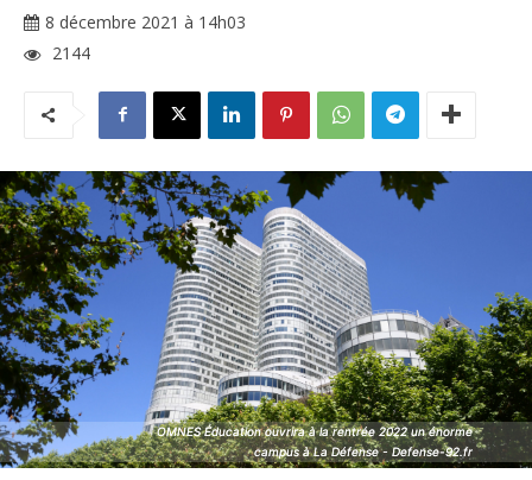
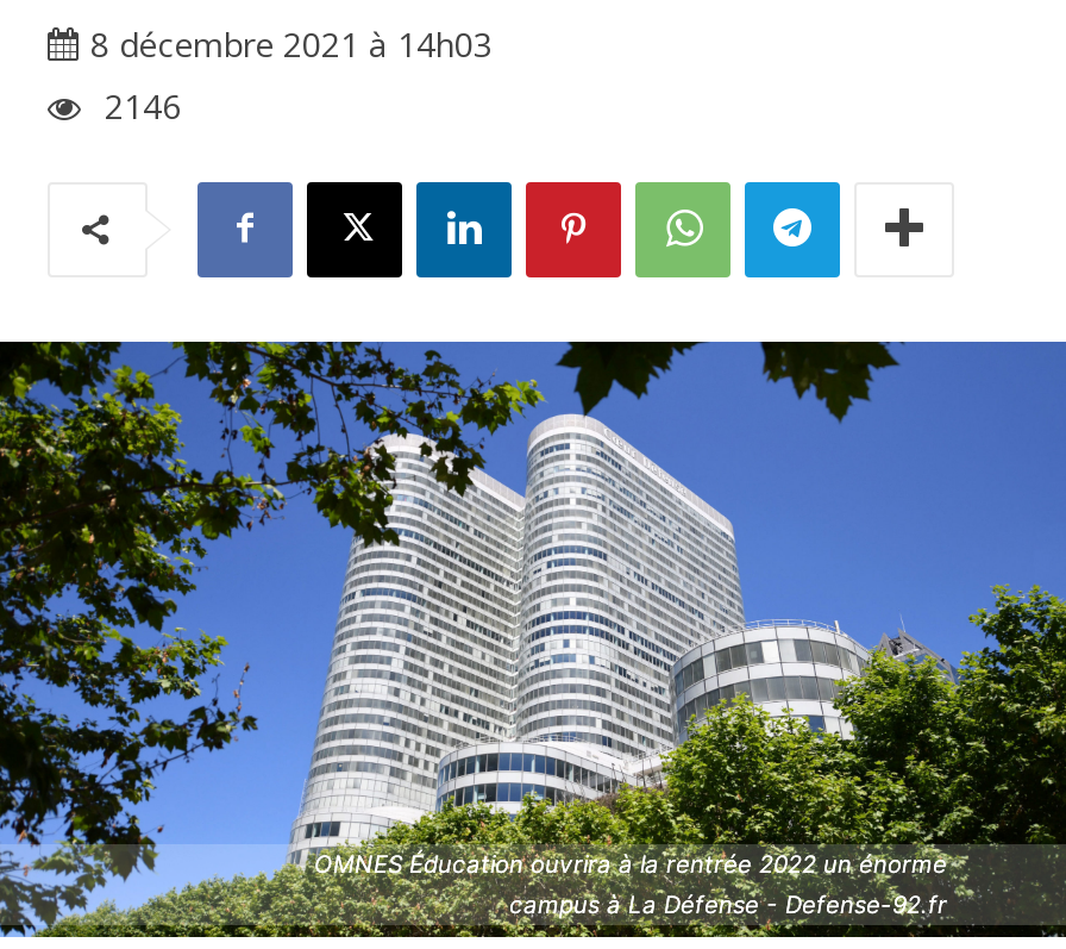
- 2144
+ 2146
